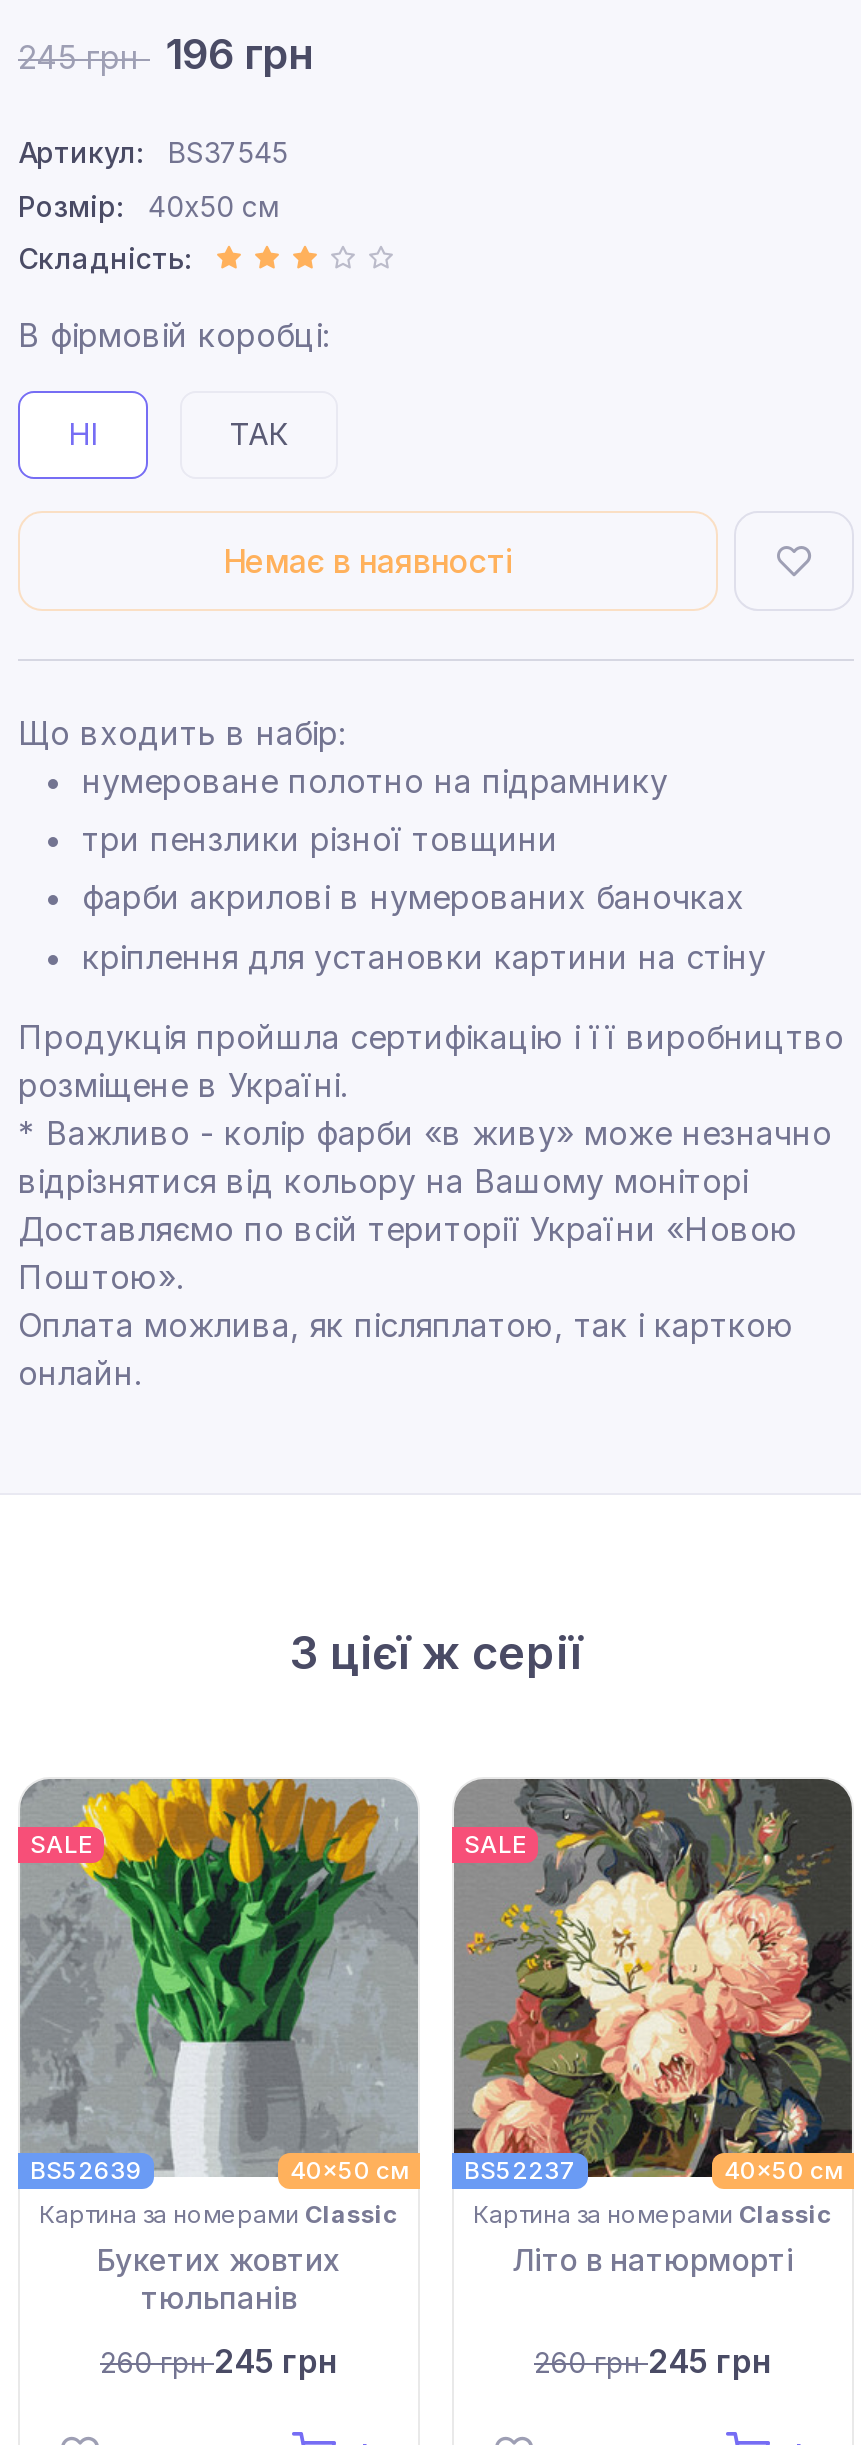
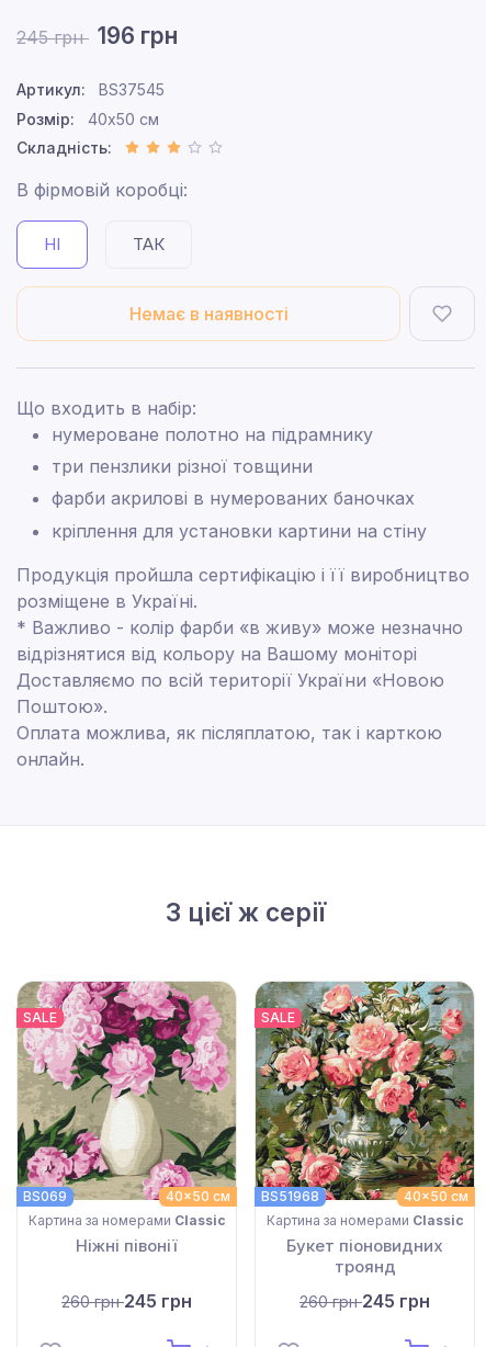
- [image]
- BS52639
+ [image]
+ BS069

- [image]
- 40x50 см BS52237
+ [image]
+ 40x50 см BS51968

- Букетих жовтих
- тюльпанів
+ Ніжні півонії

- Літо в натюрморті
+ Букет піоновидних
+ троянд
